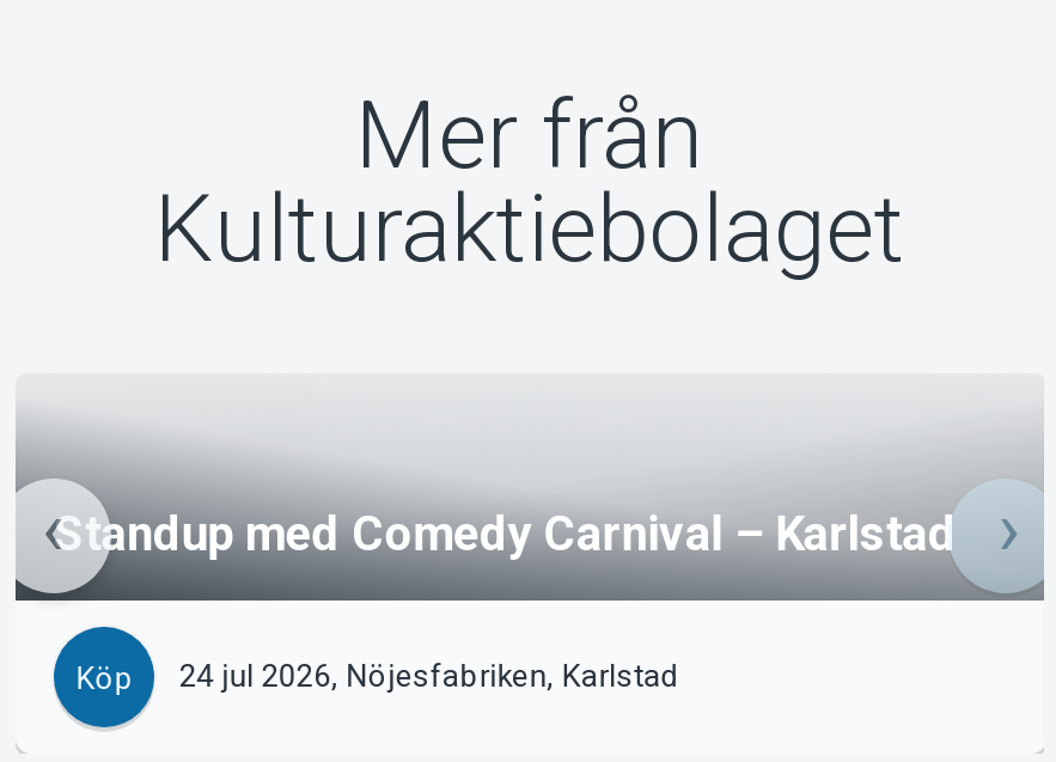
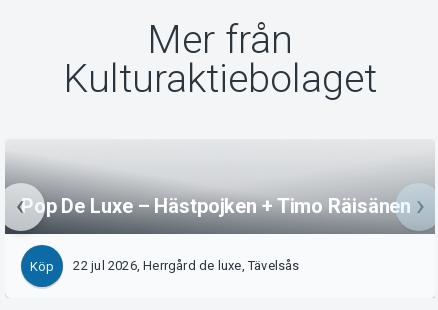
- Standup med Comedy Carnival – Karlstad
+ Pop De Luxe – Hästpojken + Timo Räisänen

- 24 jul 2026, Nöjesfabriken, Karlstad
+ 22 jul 2026, Herrgård de luxe, Tävelsås
